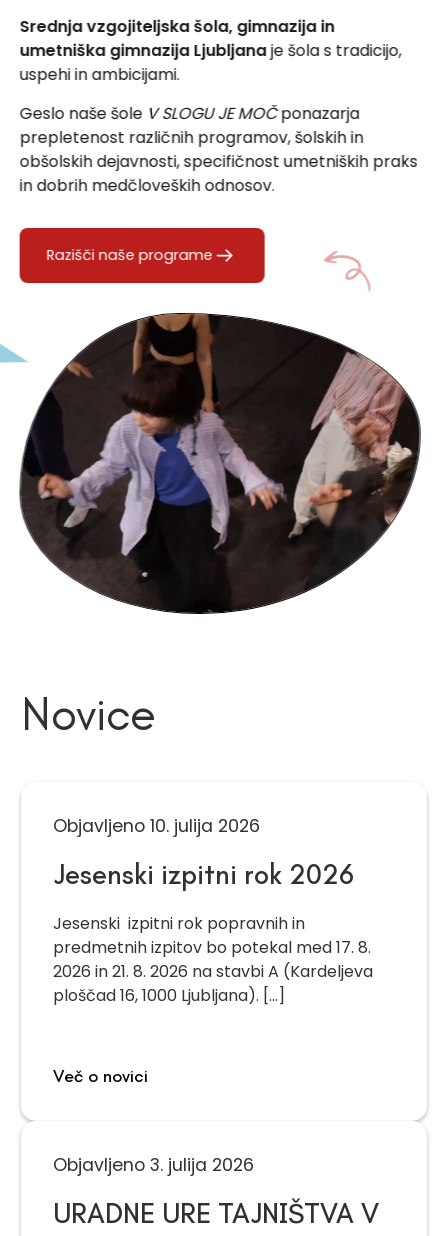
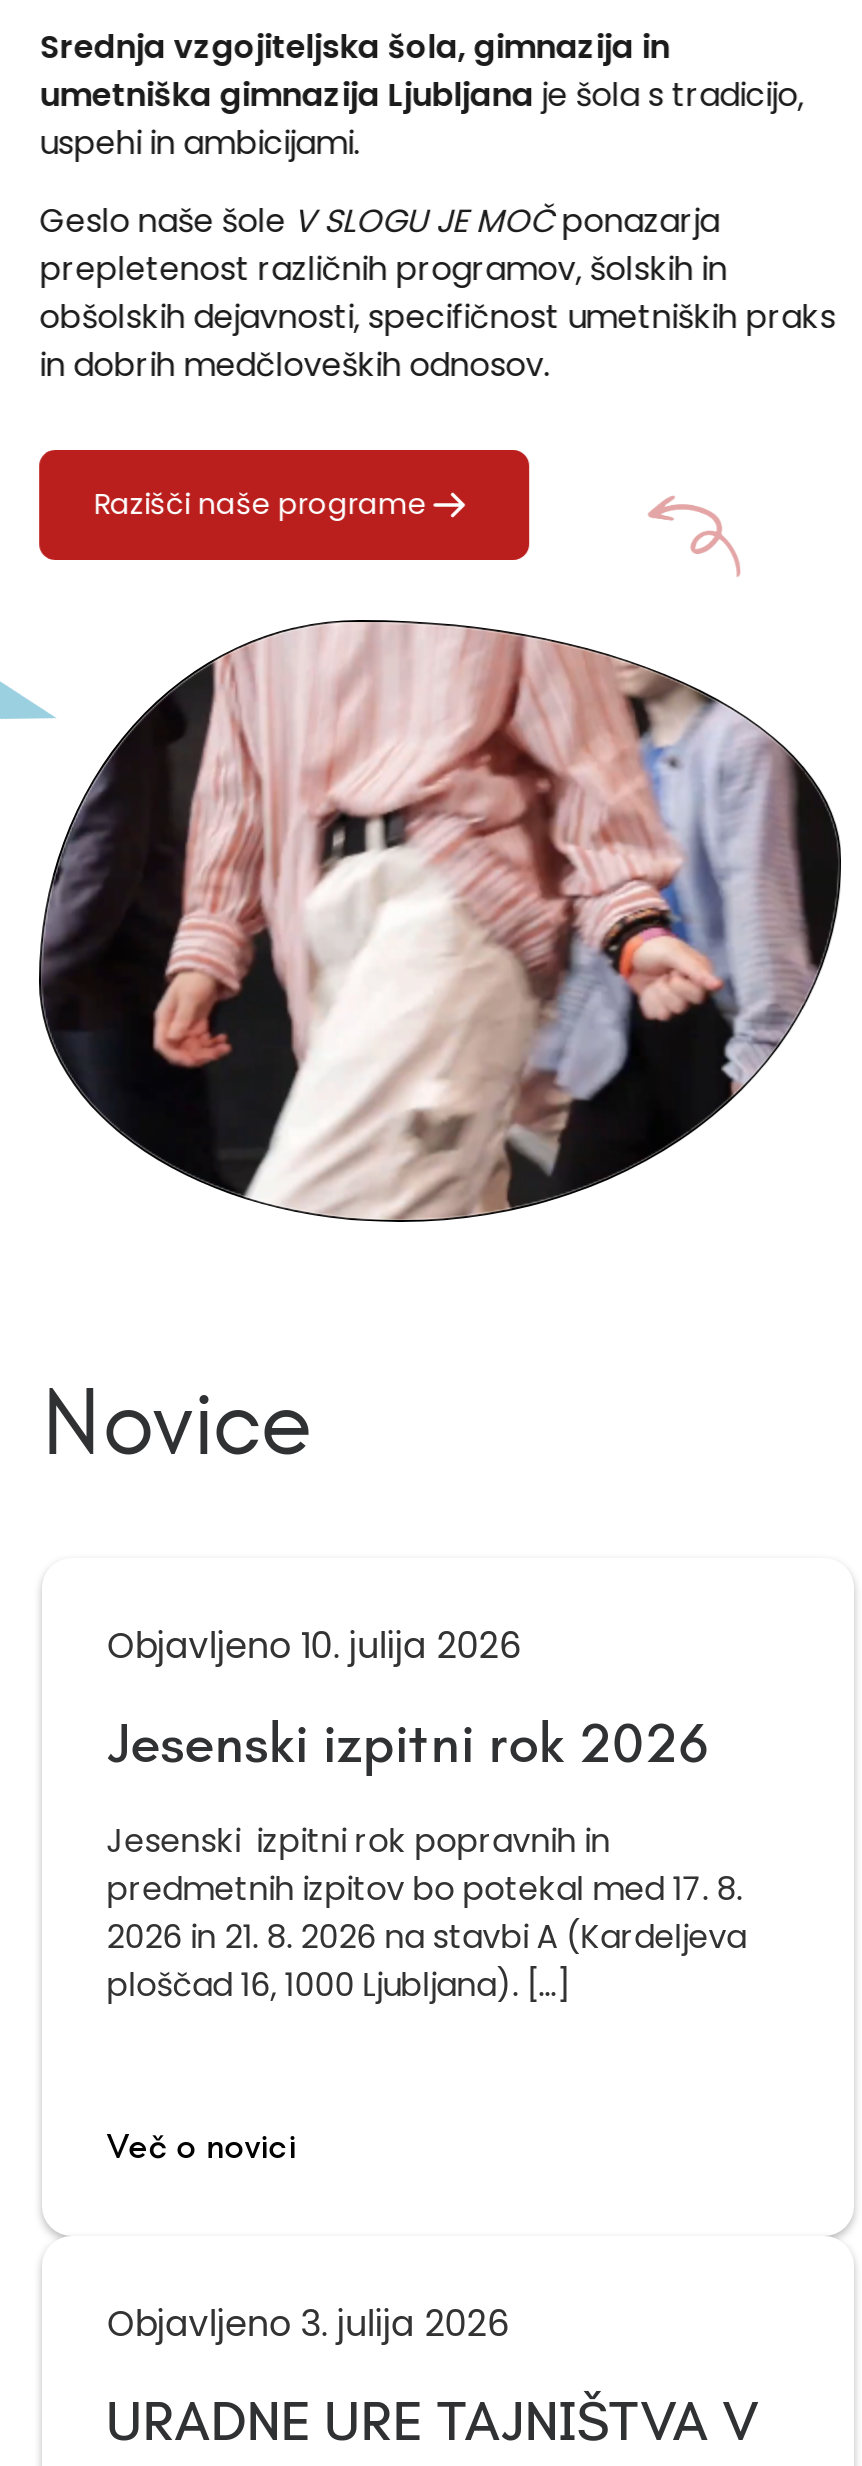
- [image]
+ [image]
